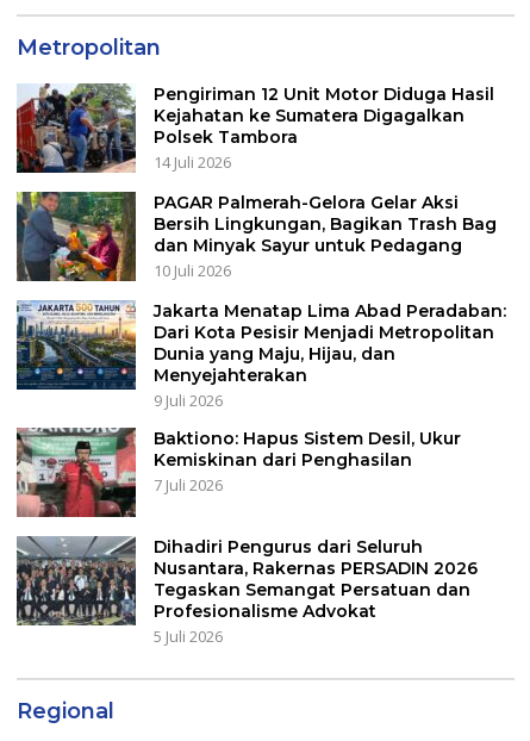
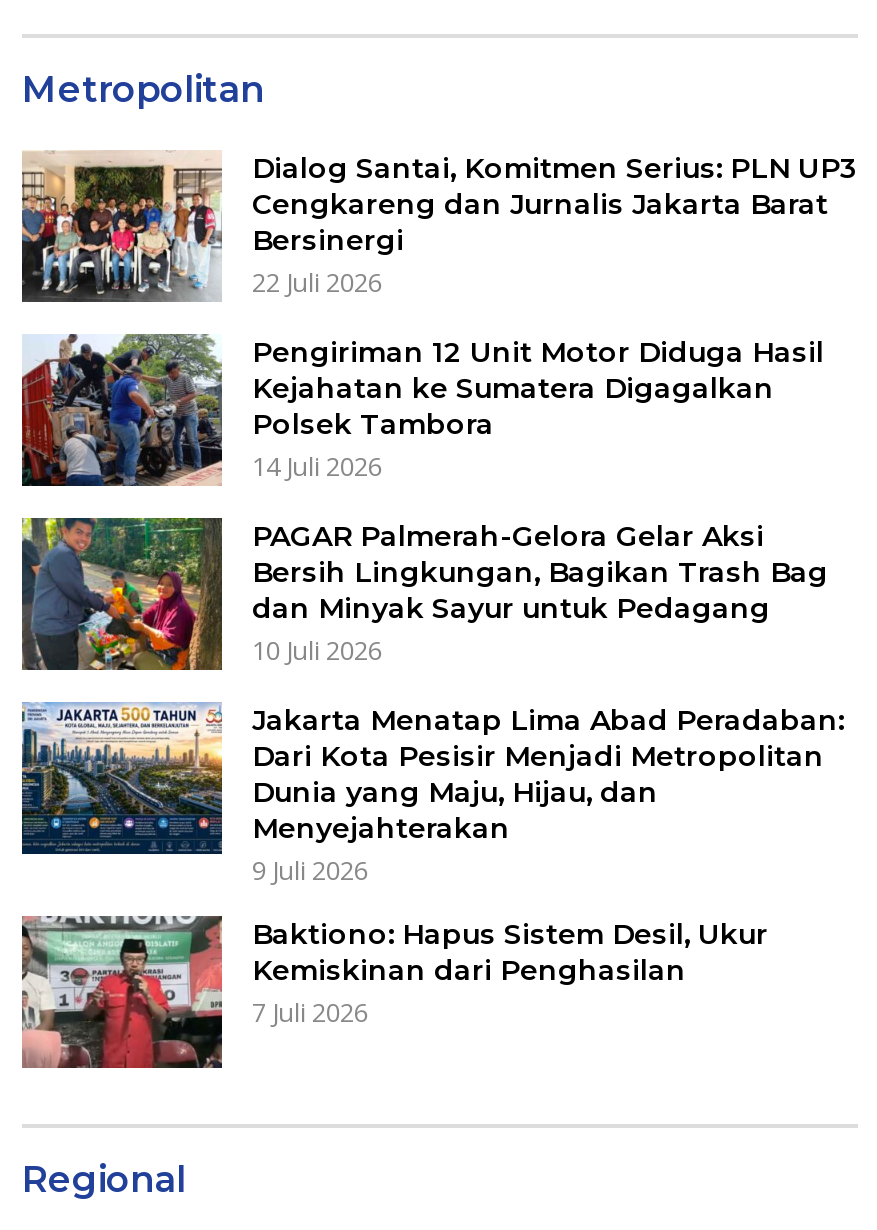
+ [image]
+ Dialog Santai, Komitmen Serius: PLN UP3
+ Cengkareng dan Jurnalis Jakarta Barat
+ Bersinergi
+ 22 Juli 2026

moved down: [image] | Pengiriman 12 Unit Motor Diduga Hasil | Kejahatan ke Sumatera Digagalkan | ... | Kemiskinan dari Penghasilan | 7 Juli 2026

- [image]
- Dihadiri Pengurus dari Seluruh
- Nusantara, Rakernas PERSADIN 2026
- Tegaskan Semangat Persatuan dan
- Profesionalisme Advokat
- 5 Juli 2026
